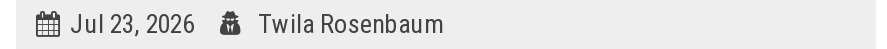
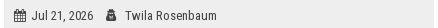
- Jul 23, 2026 Twila Rosenbaum
+ Jul 21, 2026 Twila Rosenbaum
